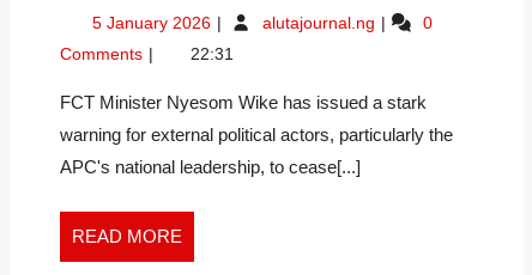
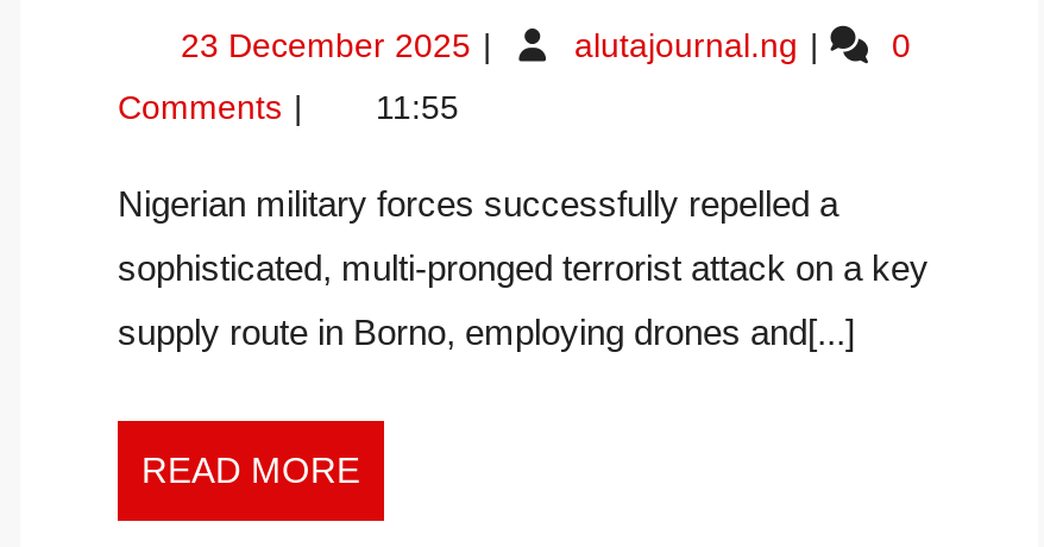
- 5 January 2026
+ 23 December 2025

- Comments 22:31
+ Comments 11:55

- FCT Minister Nyesom Wike has issued a stark
+ Nigerian military forces successfully repelled a

- warning for external political actors, particularly the
+ sophisticated, multi-pronged terrorist attack on a key

- APC's national leadership, to cease[...]
+ supply route in Borno, employing drones and[...]
